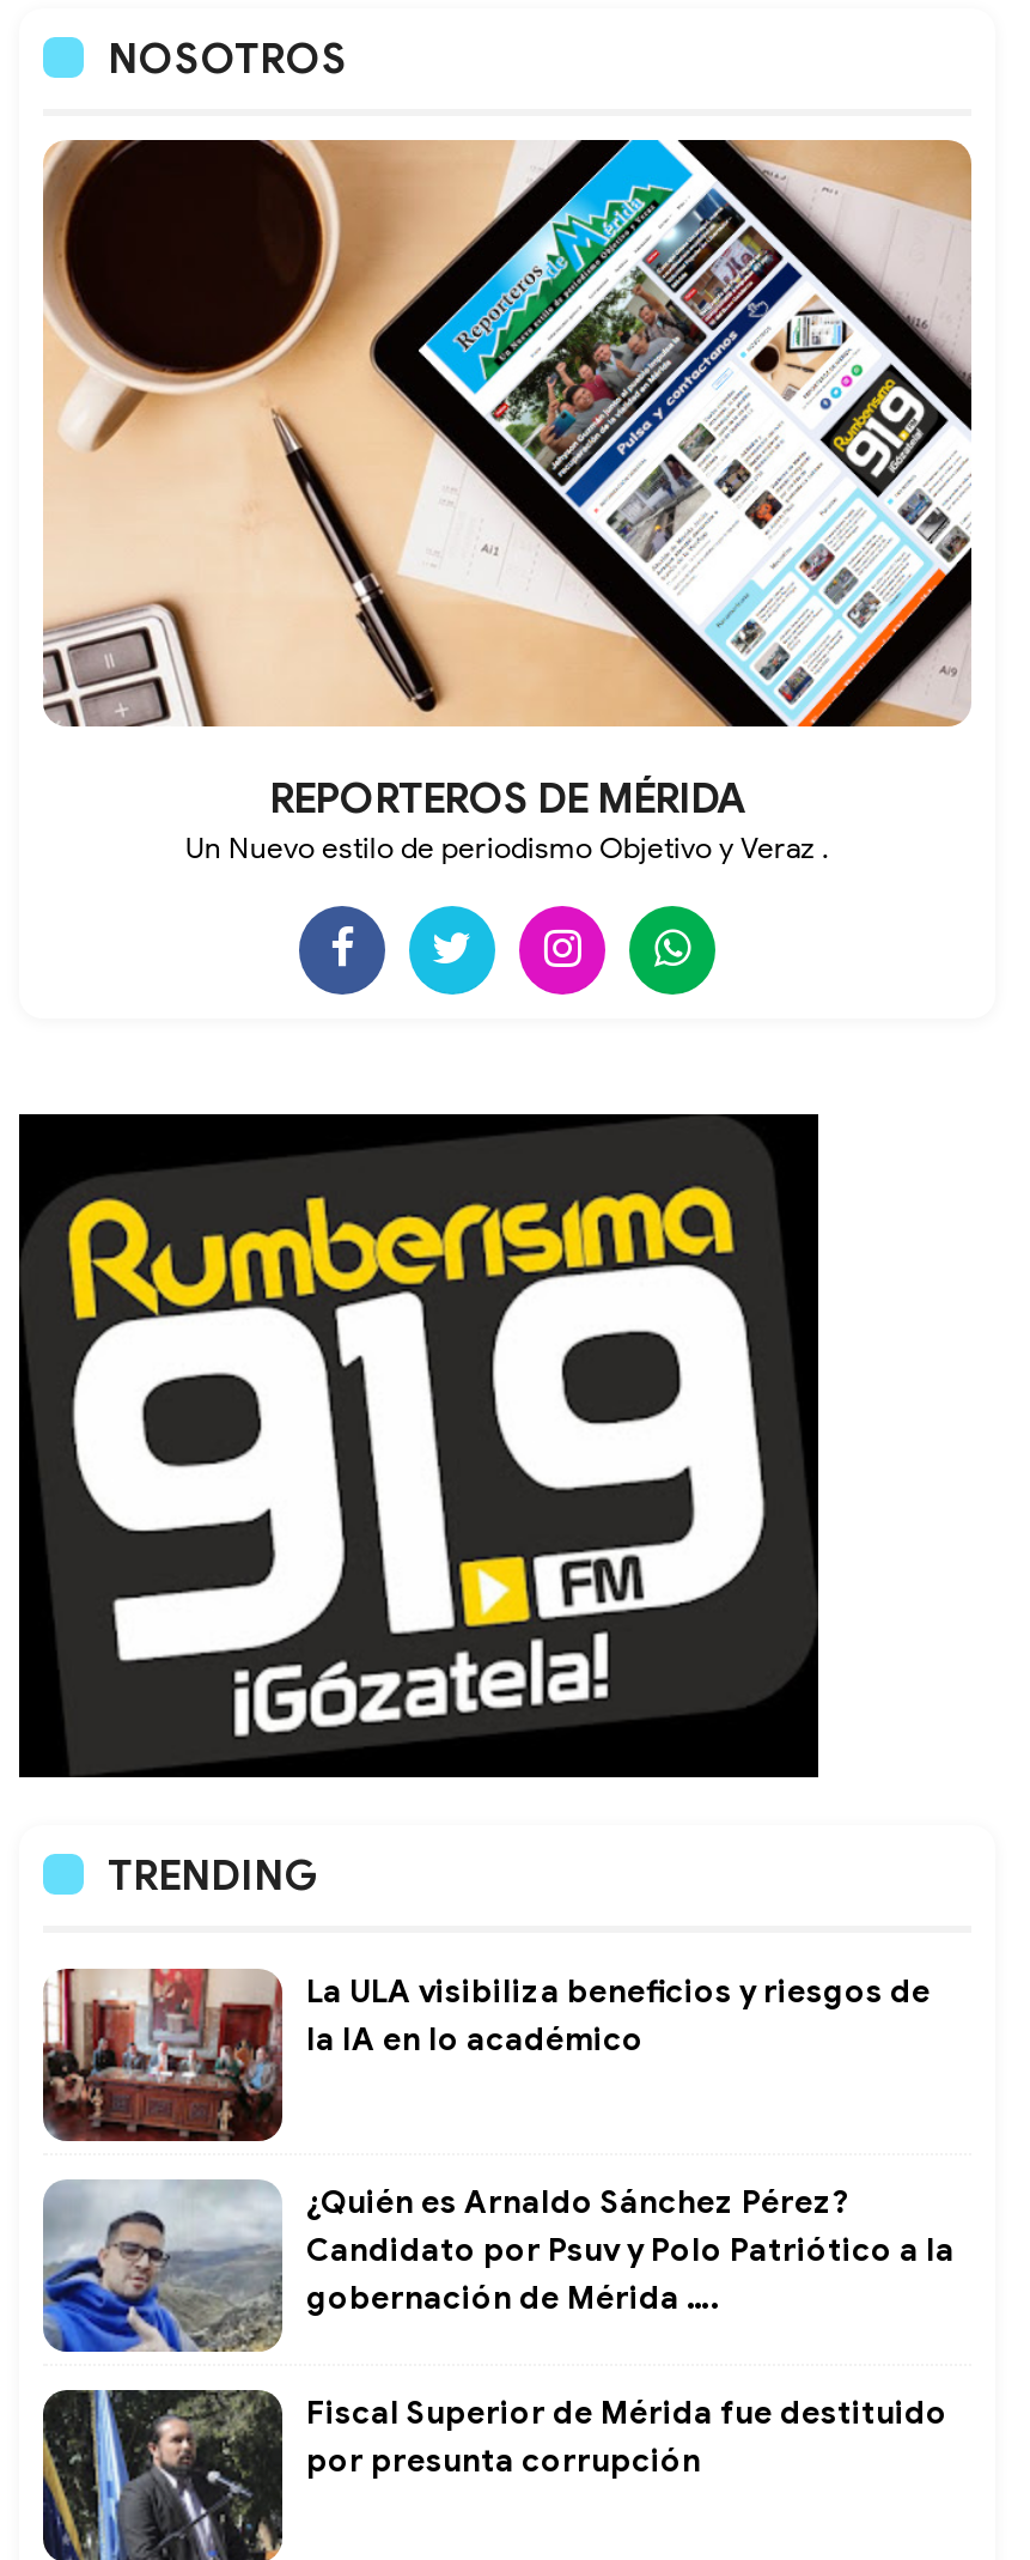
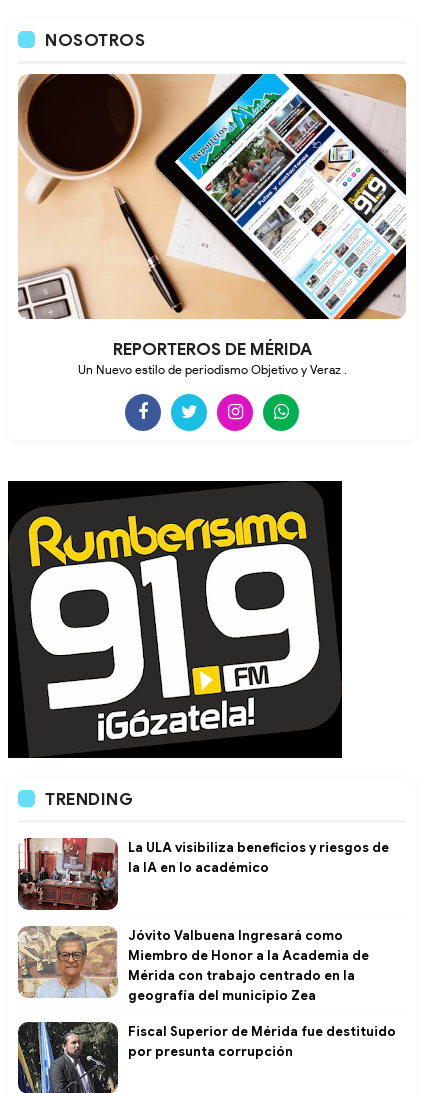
- [image]
- ¿Quién es Arnaldo Sánchez Pérez?
- Candidato por Psuv y Polo Patriótico a la
- gobernación de Mérida ….
+ [image]
+ Jóvito Valbuena Ingresará como
+ Miembro de Honor a la Academia de
+ Mérida con trabajo centrado en la
+ geografía del municipio Zea
